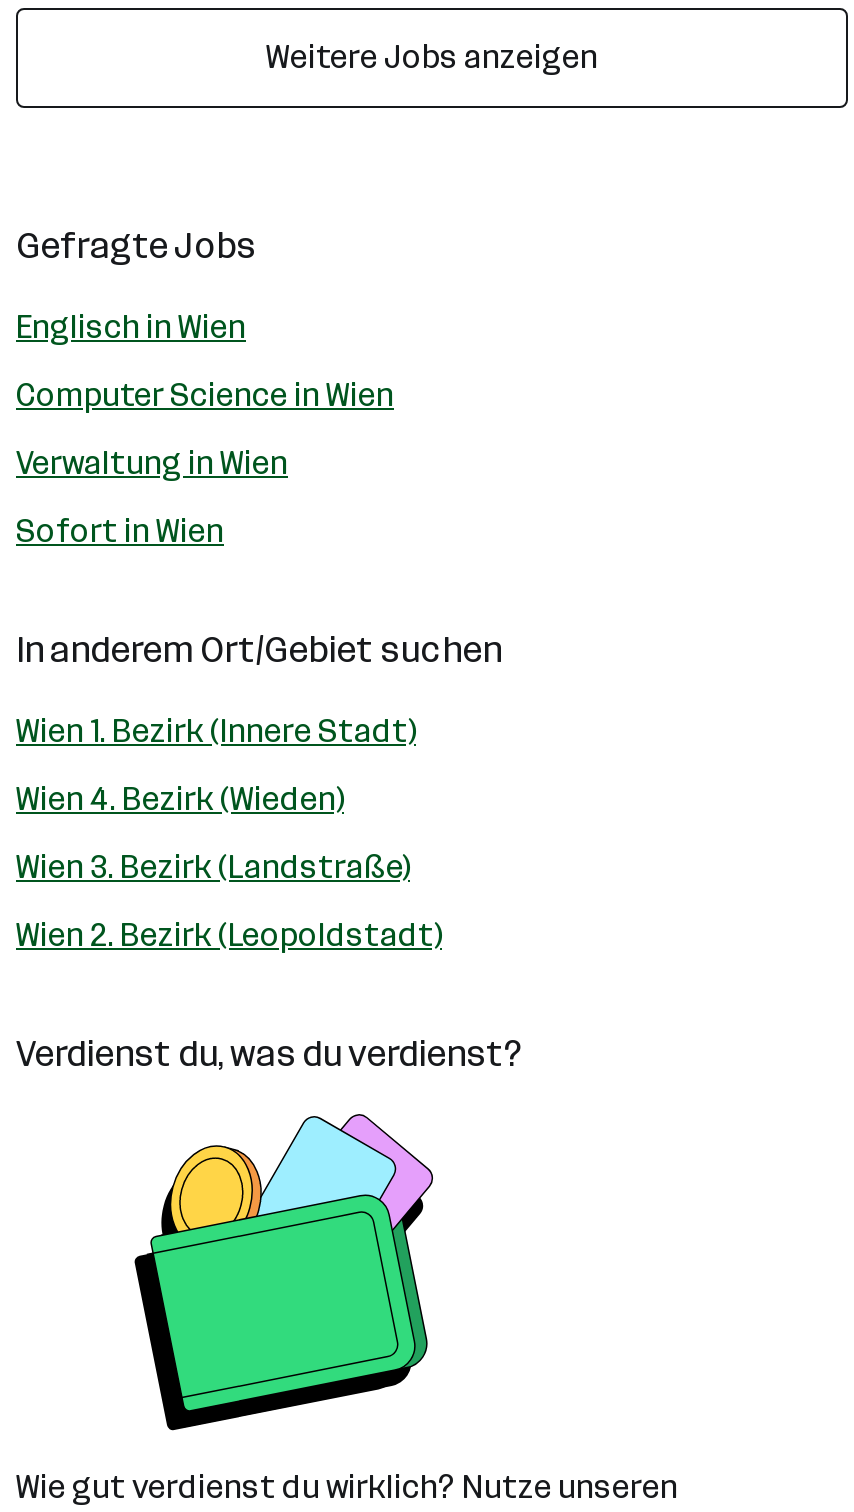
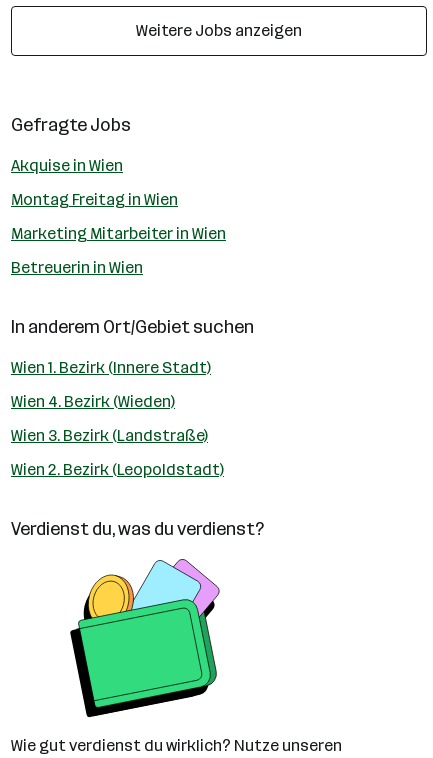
- Englisch in Wien
+ Akquise in Wien

- Computer Science in Wien
+ Montag Freitag in Wien

- Verwaltung in Wien
+ Marketing Mitarbeiter in Wien

- Sofort in Wien
+ Betreuerin in Wien
